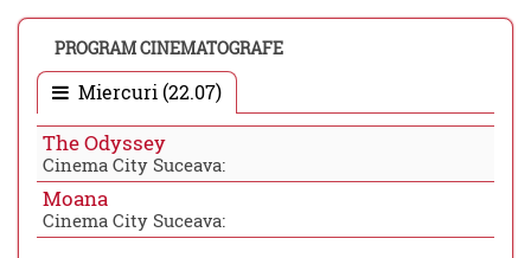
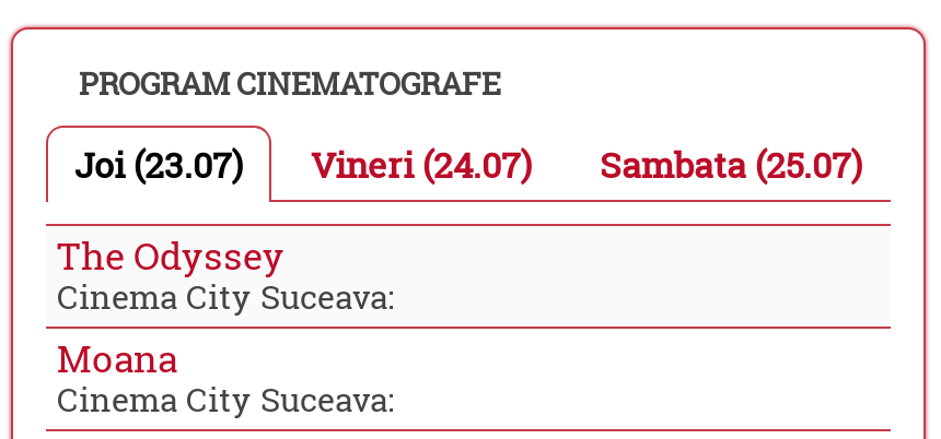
- Miercuri (22.07)
+ Joi (23.07)
+ Vineri (24.07)
+ Sambata (25.07)
